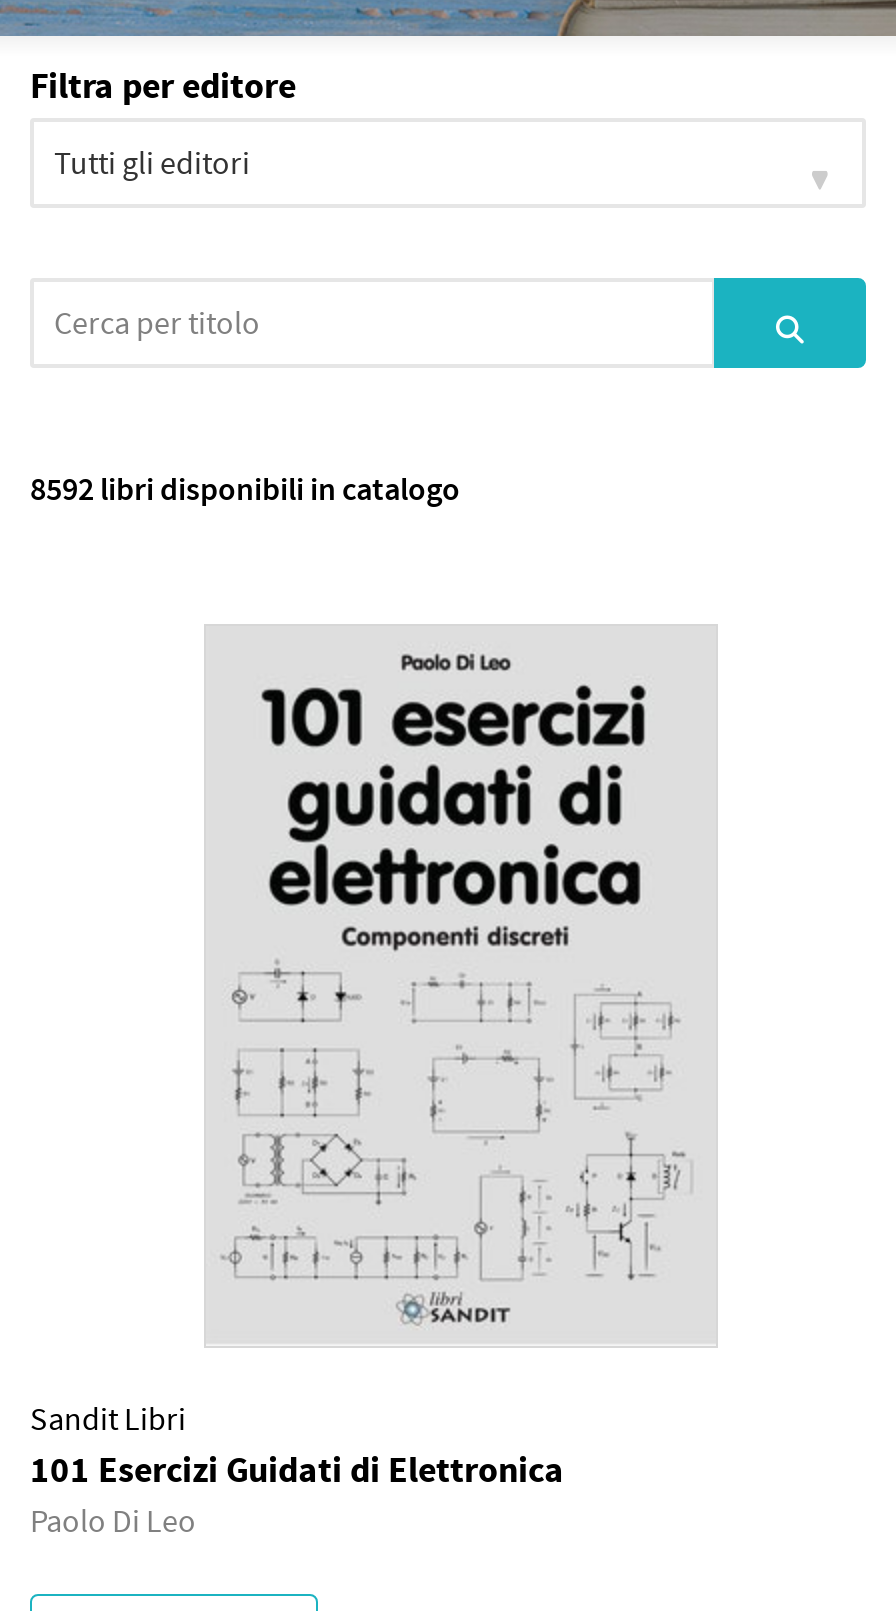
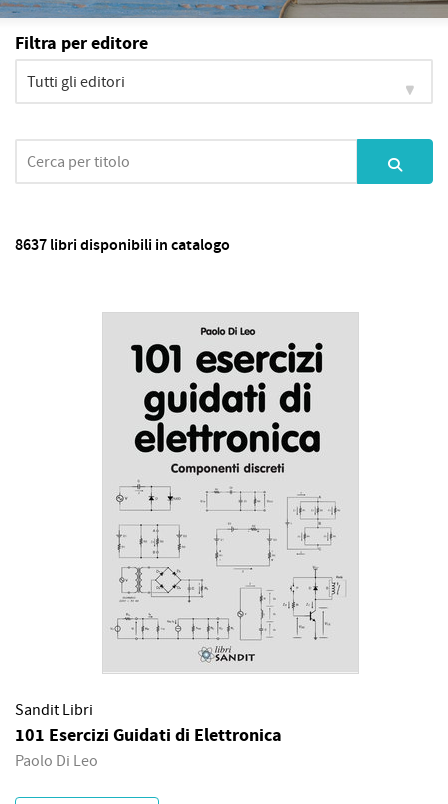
- 8592 libri disponibili in catalogo
+ 8637 libri disponibili in catalogo
